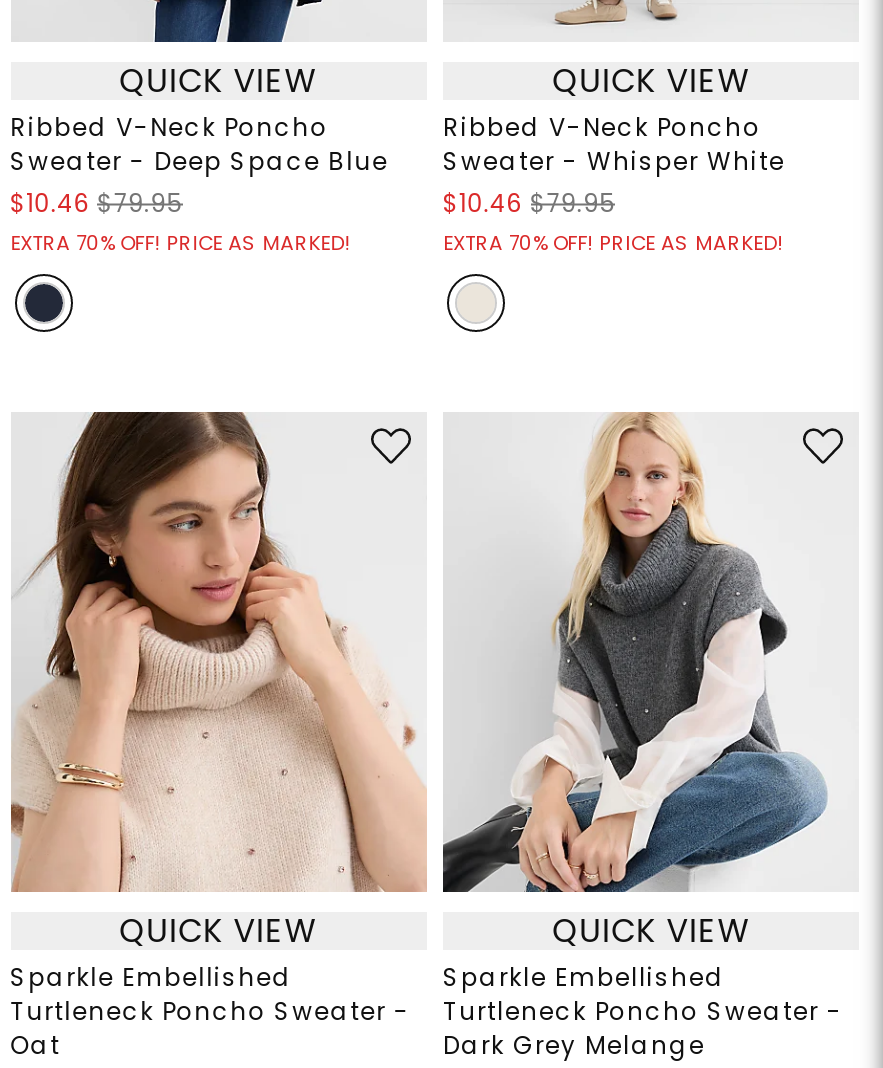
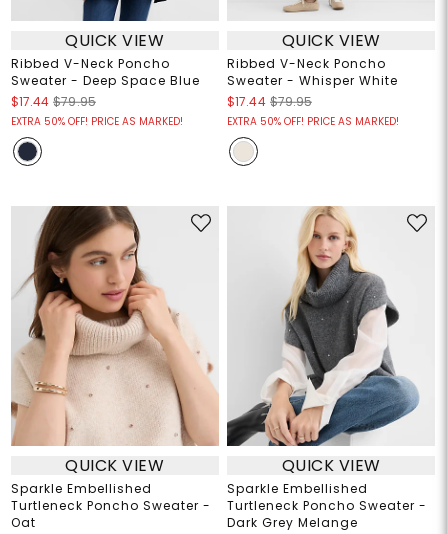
- $10.46 $79.95
+ $17.44 $79.95

- $10.46 $79.95
+ $17.44 $79.95

- EXTRA 70% OFF! PRICE AS MARKED!
+ EXTRA 50% OFF! PRICE AS MARKED!

- EXTRA 70% OFF! PRICE AS MARKED!
+ EXTRA 50% OFF! PRICE AS MARKED!
